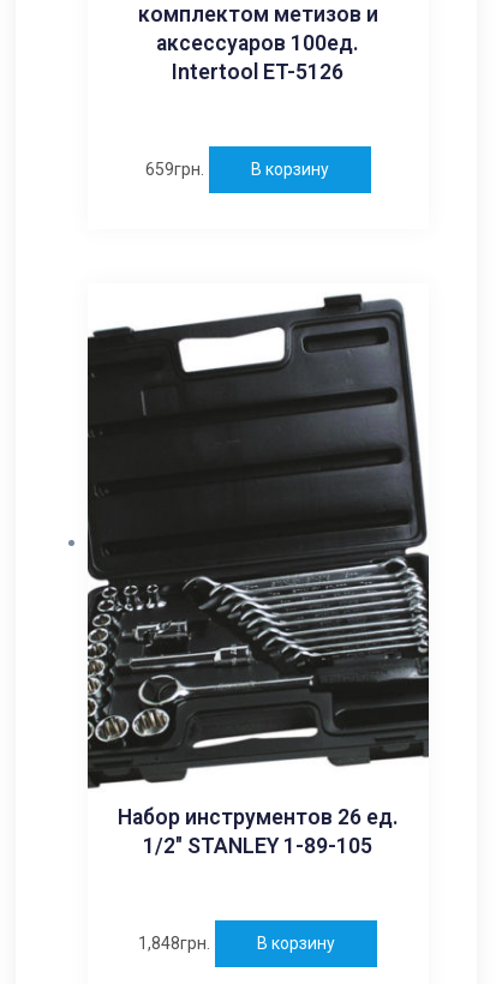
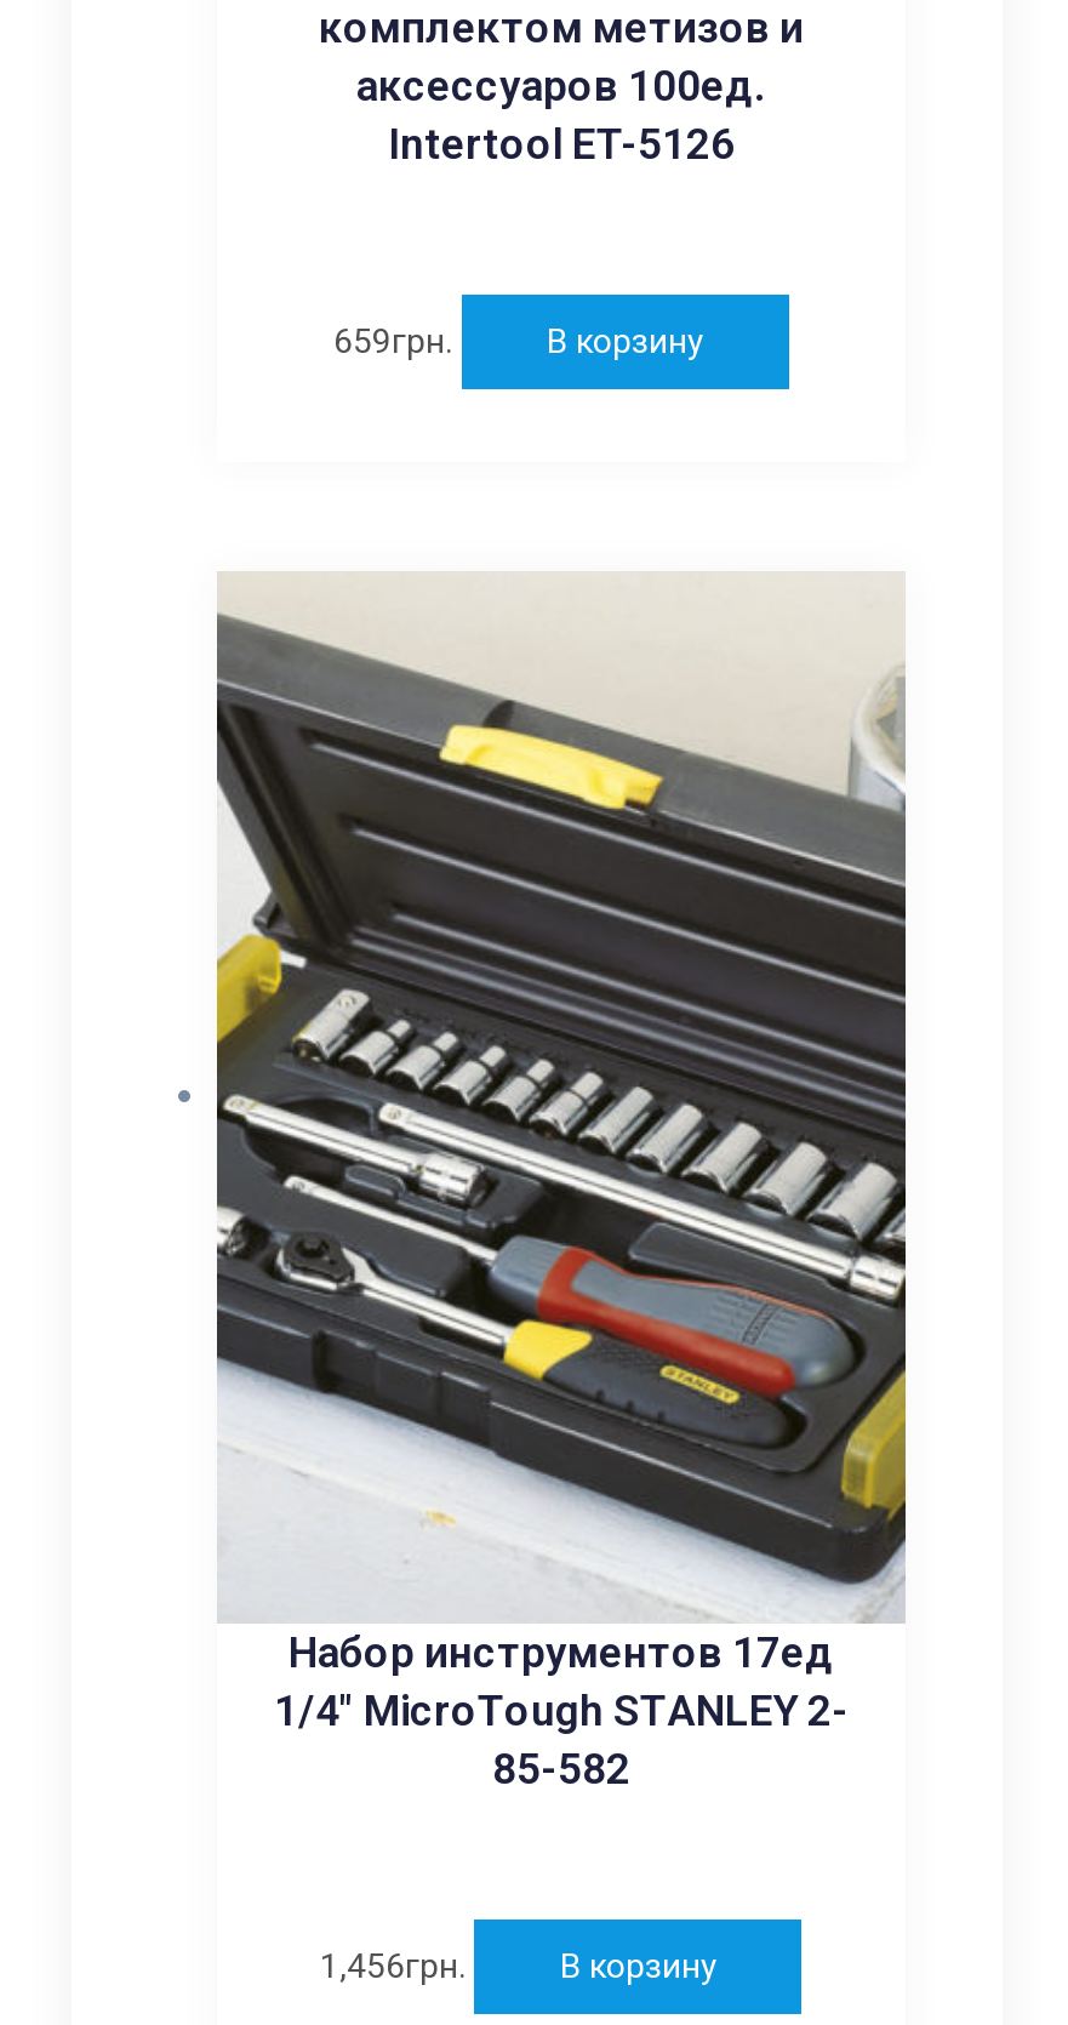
- [image]
- Набор инструментов 26 ед.
- 1/2″ STANLEY 1-89-105
+ [image]
+ Набор инструментов 17ед
+ 1/4″ MicroTough STANLEY 2-
+ 85-582

- 1,848грн.
+ 1,456грн.
